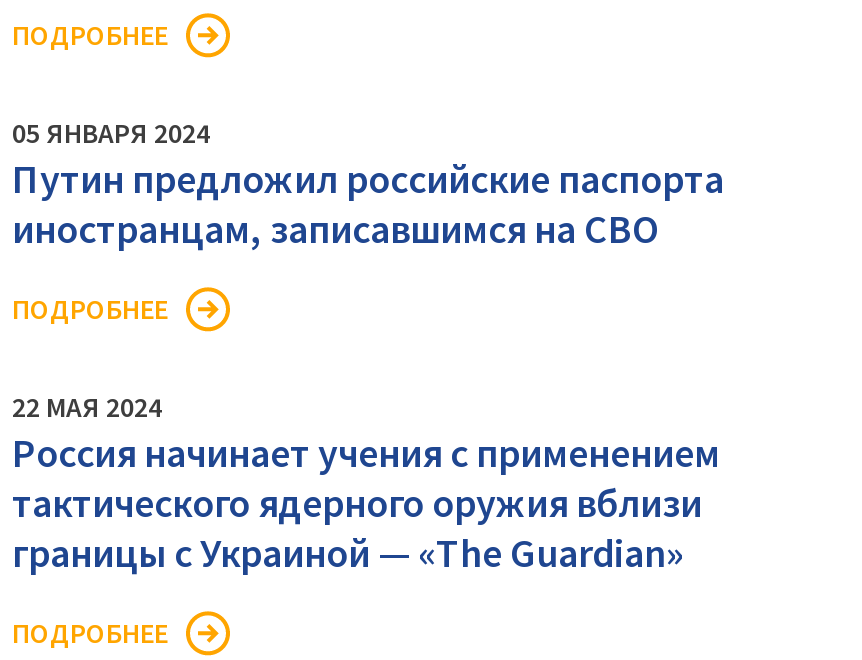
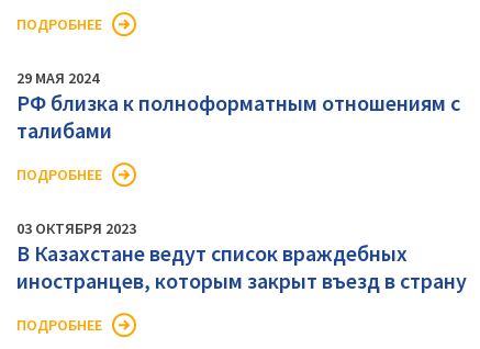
- 05 ЯНВАРЯ 2024
- Путин предложил российские паспорта
- иностранцам, записавшимся на СВО
+ 29 МАЯ 2024
+ РФ близка к полноформатным отношениям с
+ талибами

- 22 МАЯ 2024
- Россия начинает учения с применением
- тактического ядерного оружия вблизи
- границы с Украиной — «The Guardian»
+ 03 ОКТЯБРЯ 2023
+ В Казахстане ведут список враждебных
+ иностранцев, которым закрыт въезд в страну
